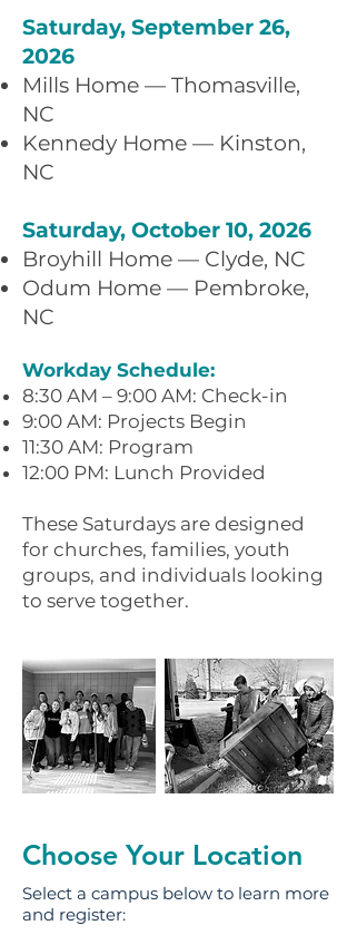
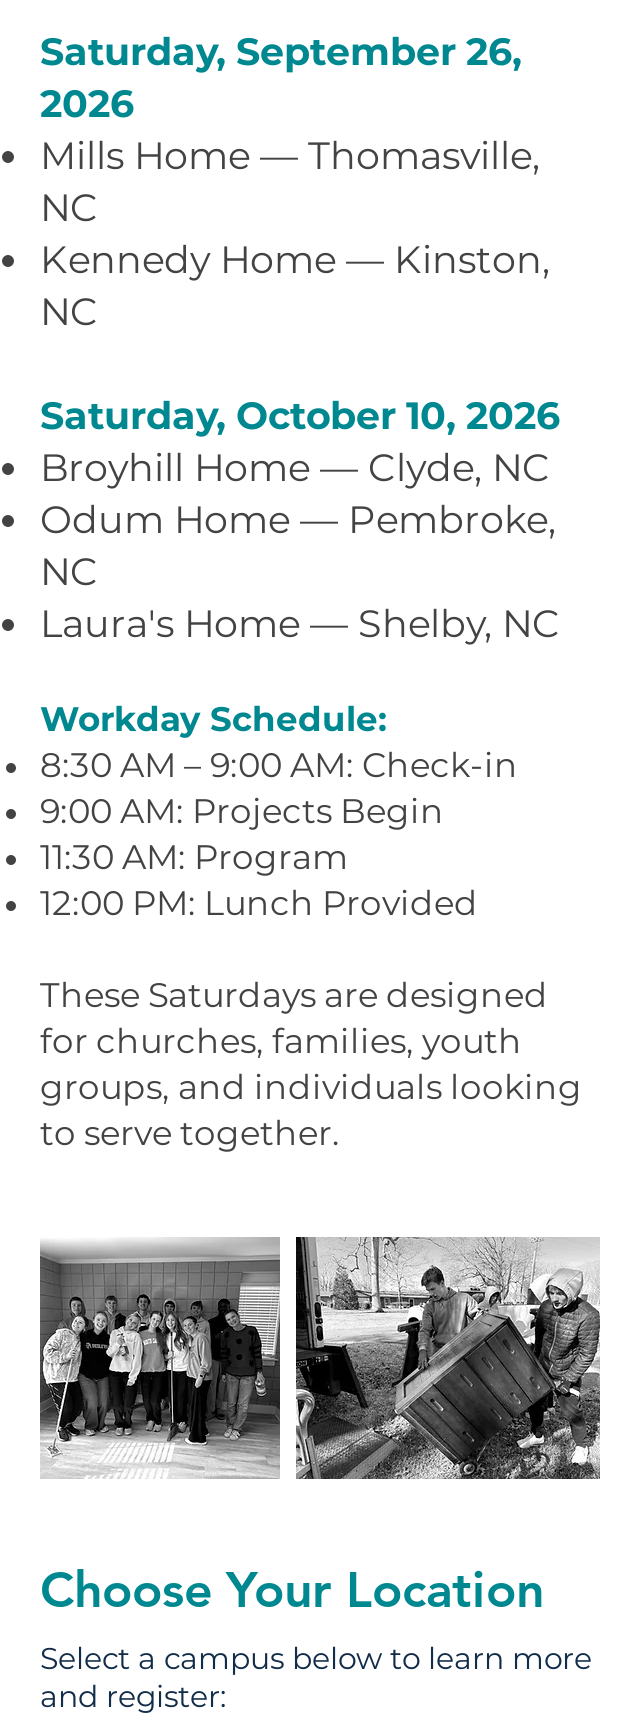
+ Laura's Home — Shelby, NC
